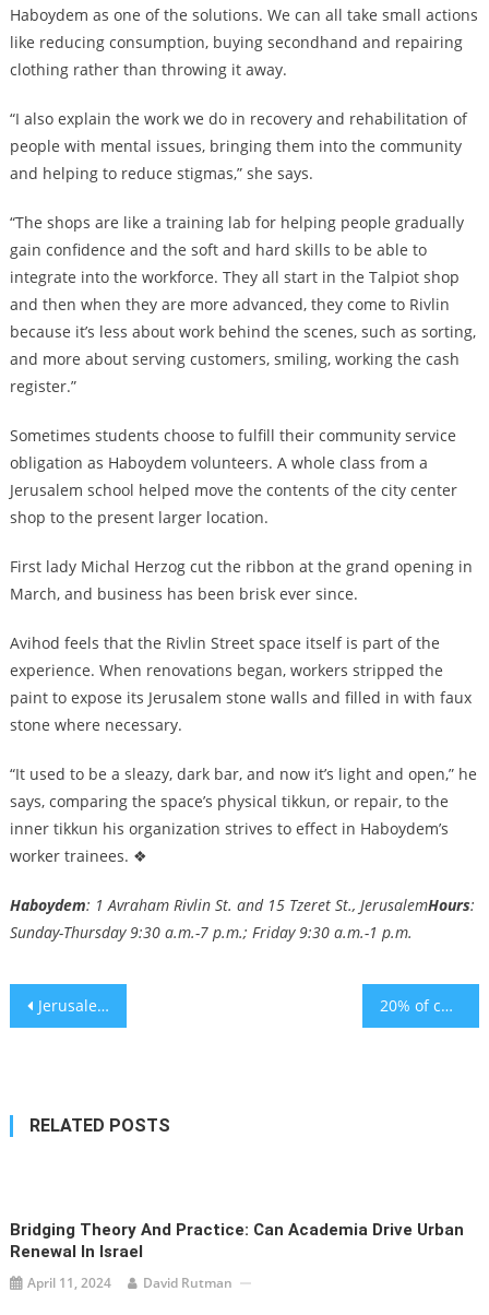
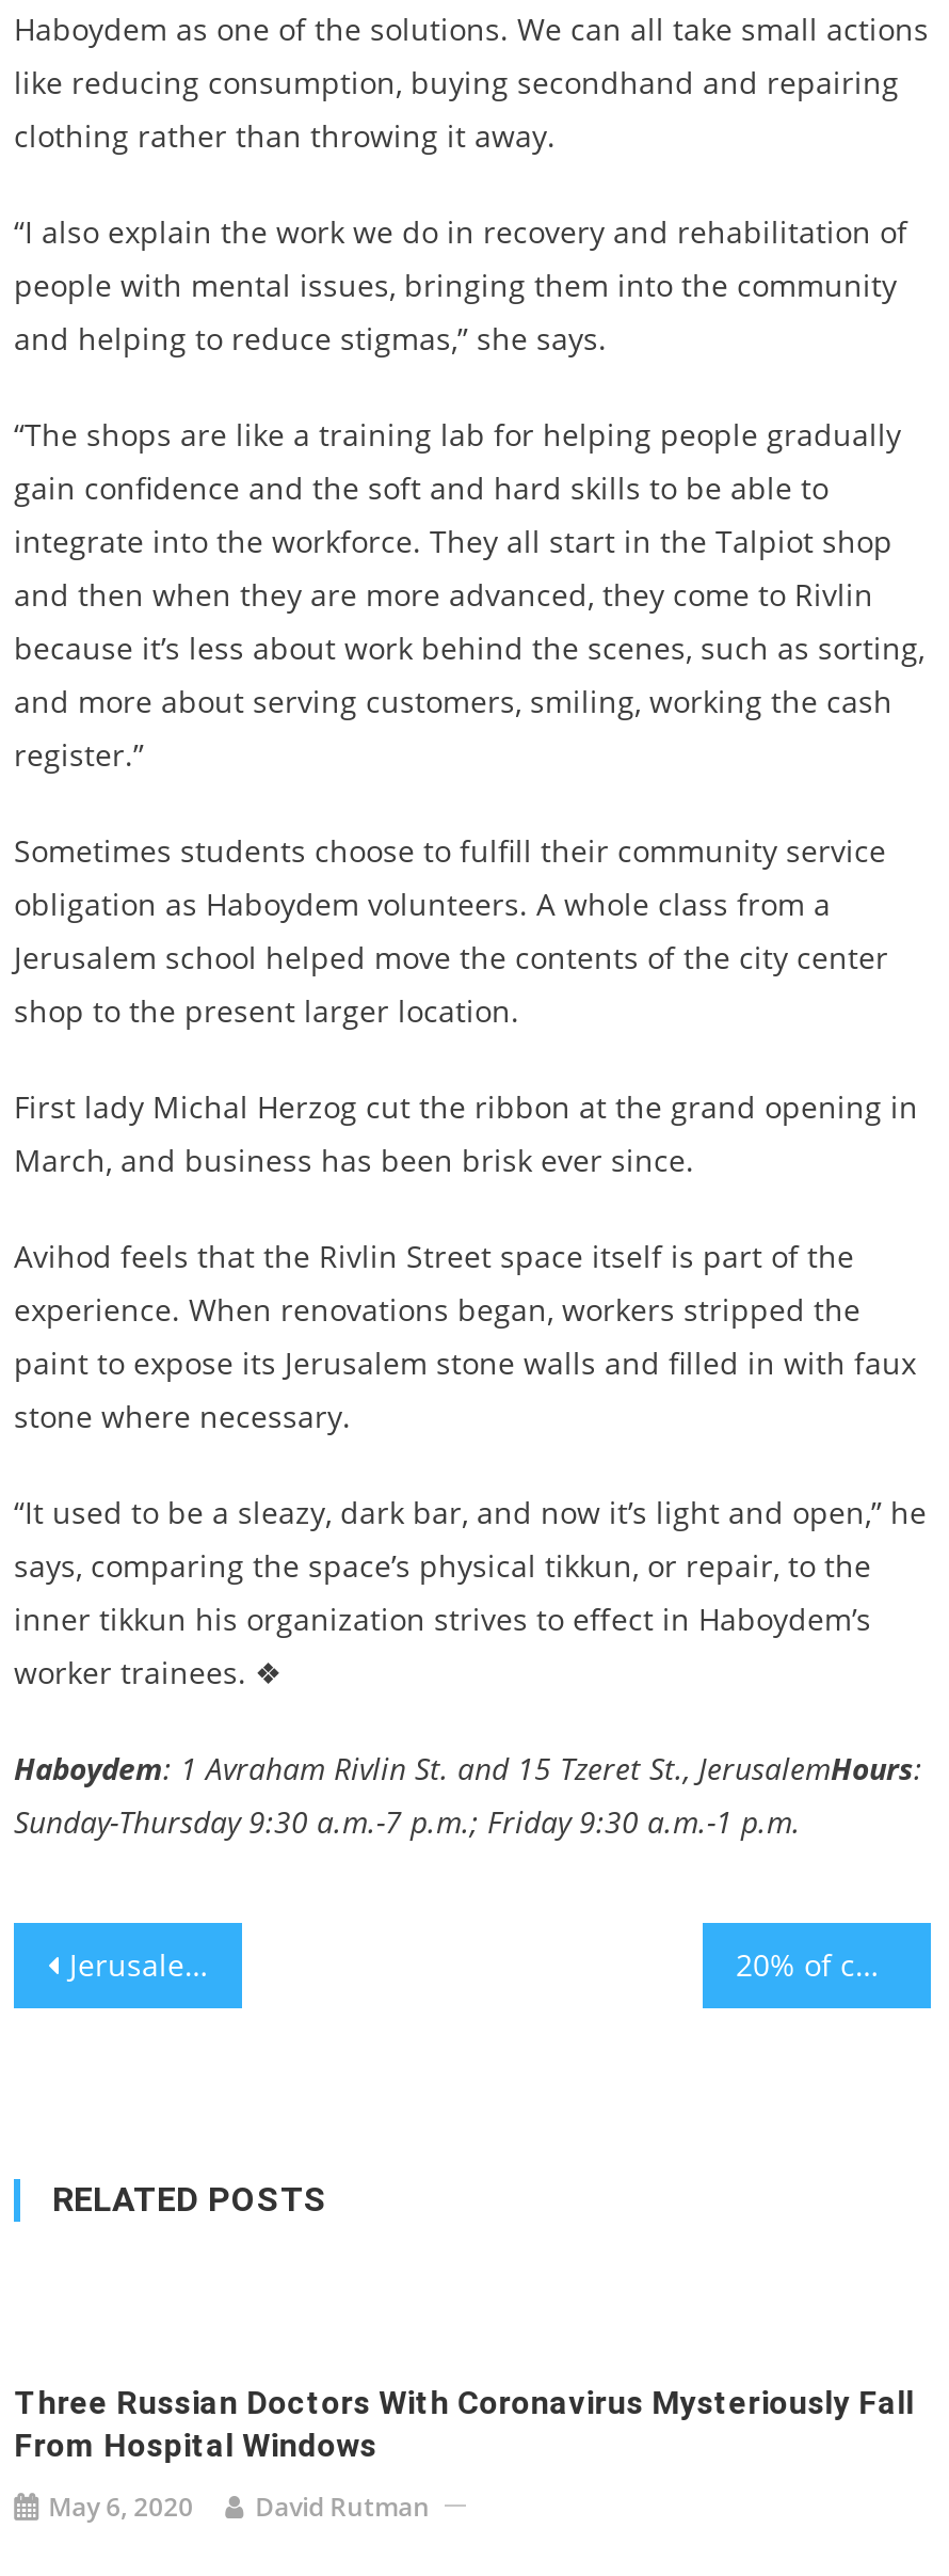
- Bridging Theory And Practice: Can Academia Drive Urban
- Renewal In Israel
+ Three Russian Doctors With Coronavirus Mysteriously Fall
+ From Hospital Windows

- April 11, 2024 David Rutman
+ May 6, 2020 David Rutman
